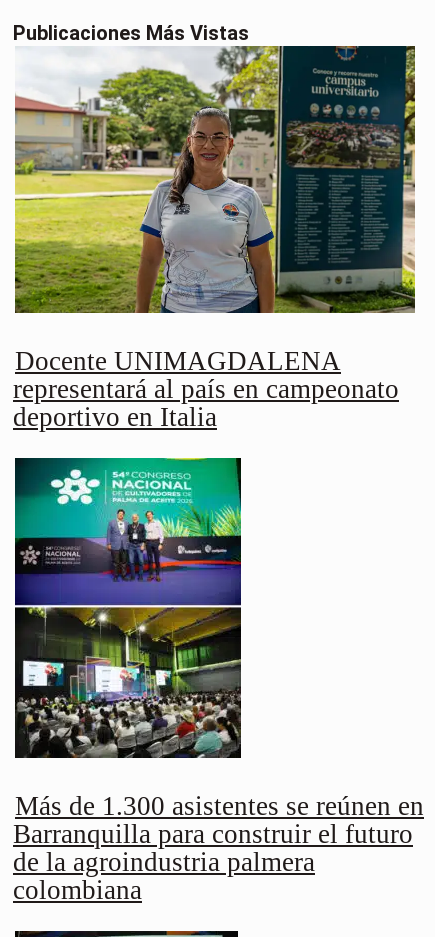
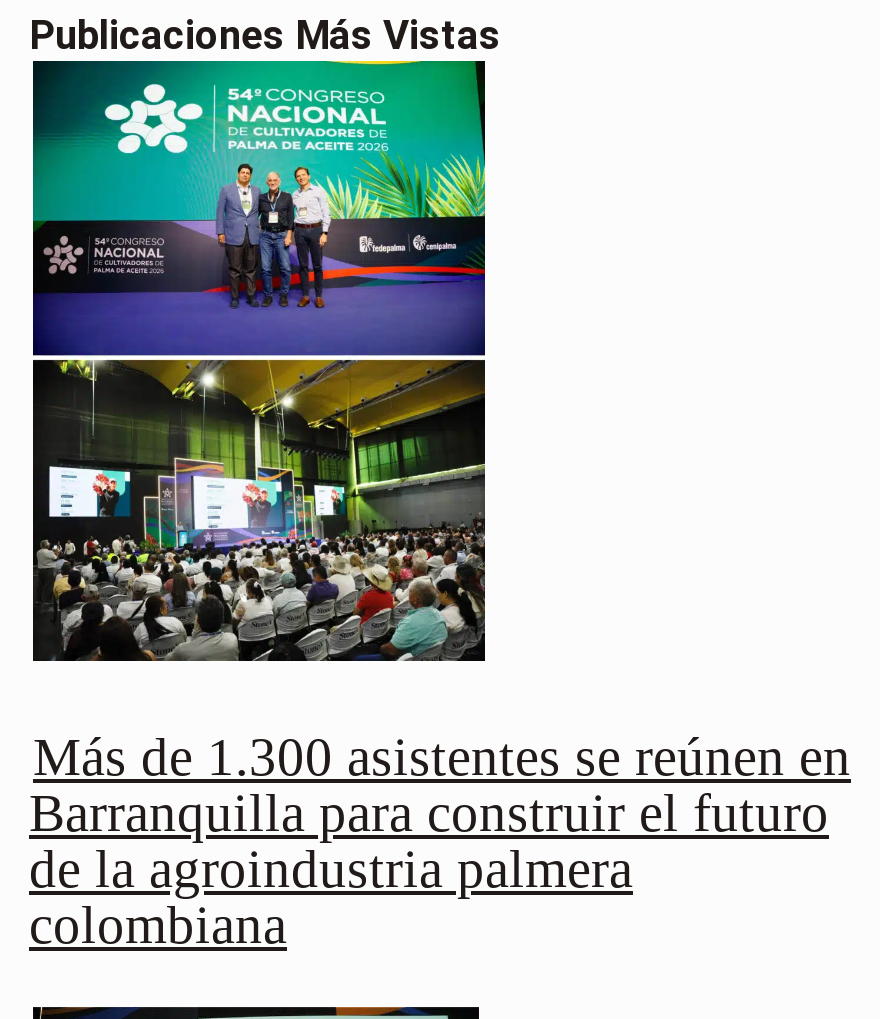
- [image]
- Docente UNIMAGDALENA
- representará al país en campeonato
- deportivo en Italia
